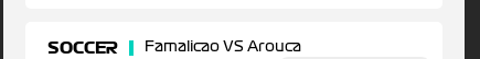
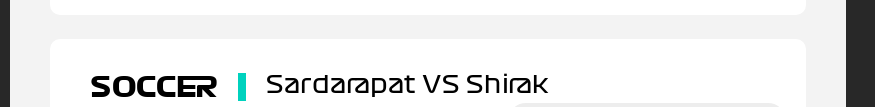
- Famalicao VS Arouca
+ Sardarapat VS Shirak
